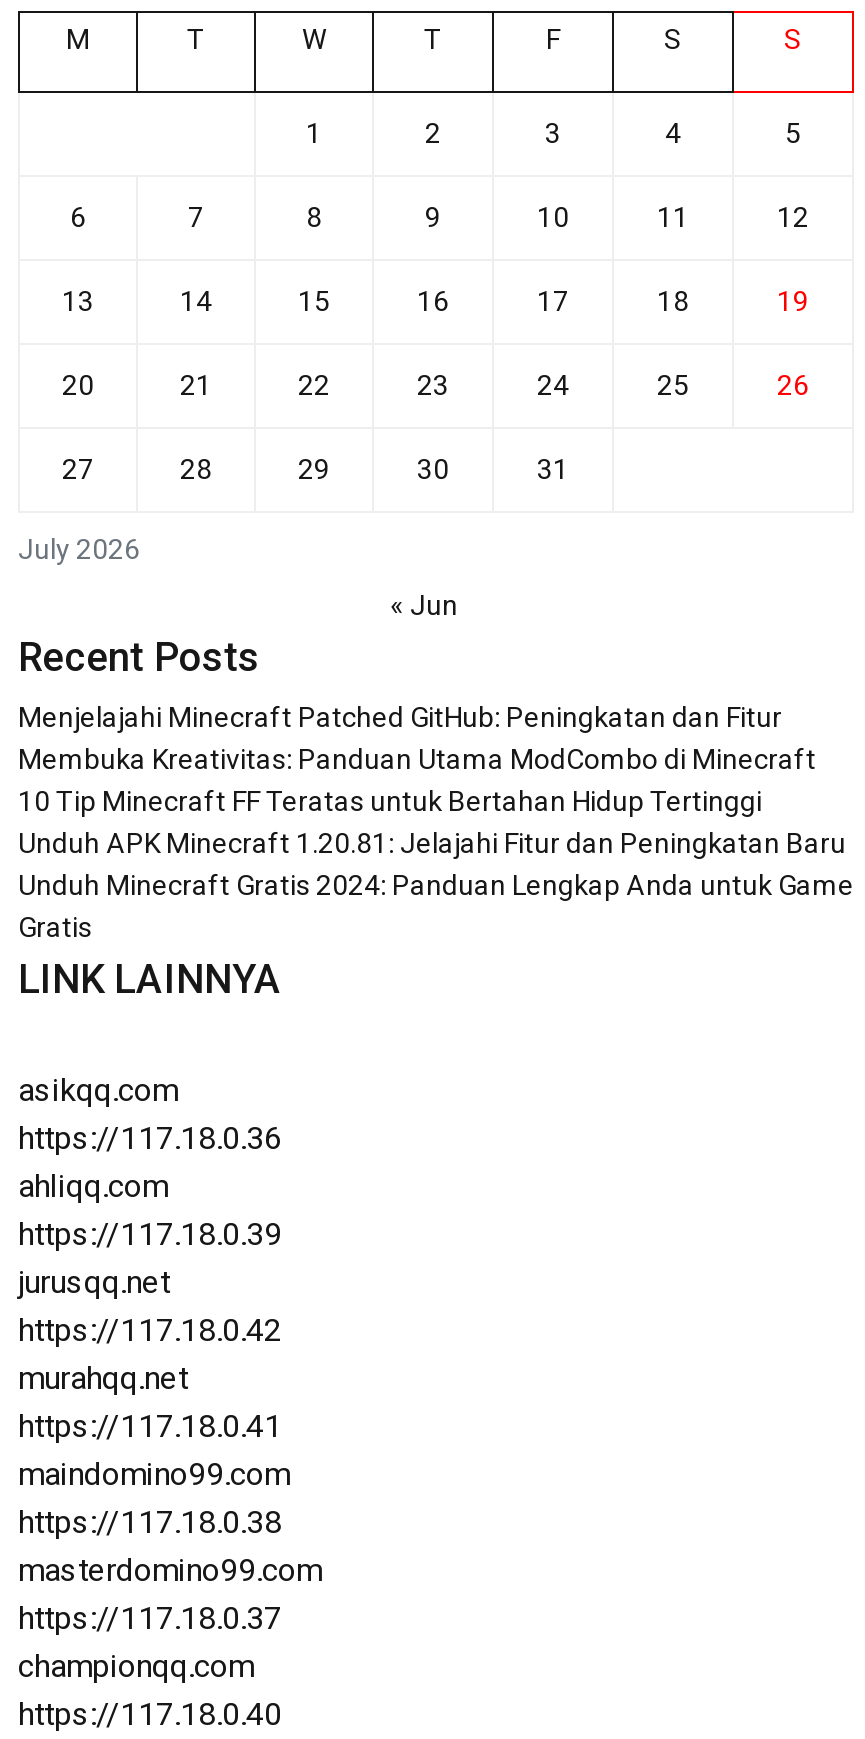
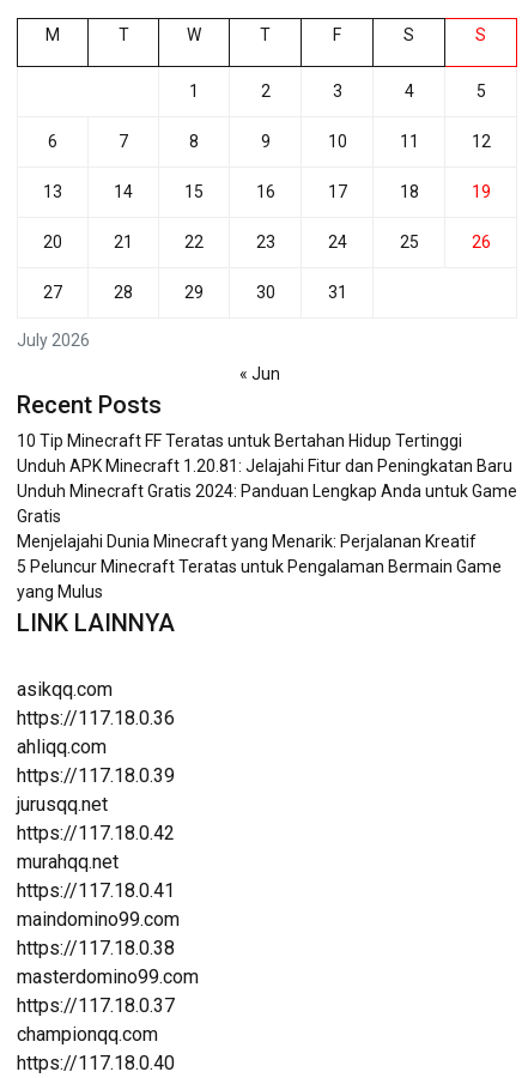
- Menjelajahi Minecraft Patched GitHub: Peningkatan dan Fitur
- Membuka Kreativitas: Panduan Utama ModCombo di Minecraft

moved up: 10 Tip Minecraft FF Teratas untuk Bertahan Hidup Tertinggi | Unduh APK Minecraft 1.20.81: Jelajahi Fitur dan Peningkatan Baru | Unduh Minecraft Gratis 2024: Panduan Lengkap Anda untuk Game | Gratis

+ Menjelajahi Dunia Minecraft yang Menarik: Perjalanan Kreatif
+ 5 Peluncur Minecraft Teratas untuk Pengalaman Bermain Game
+ yang Mulus
